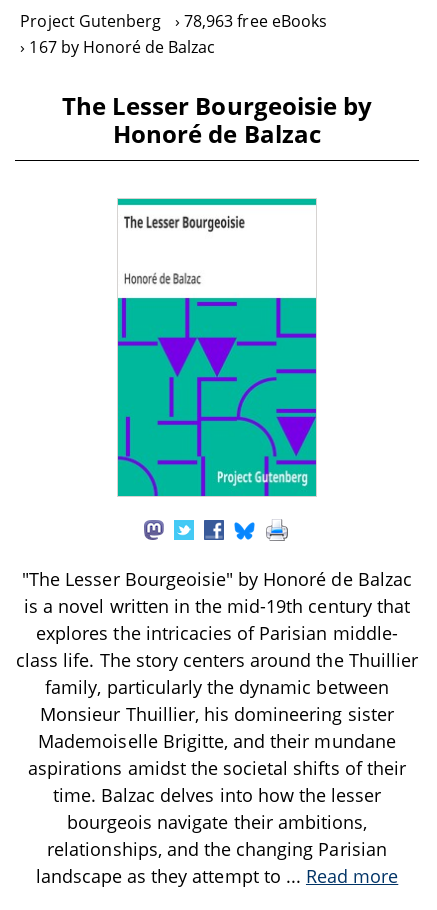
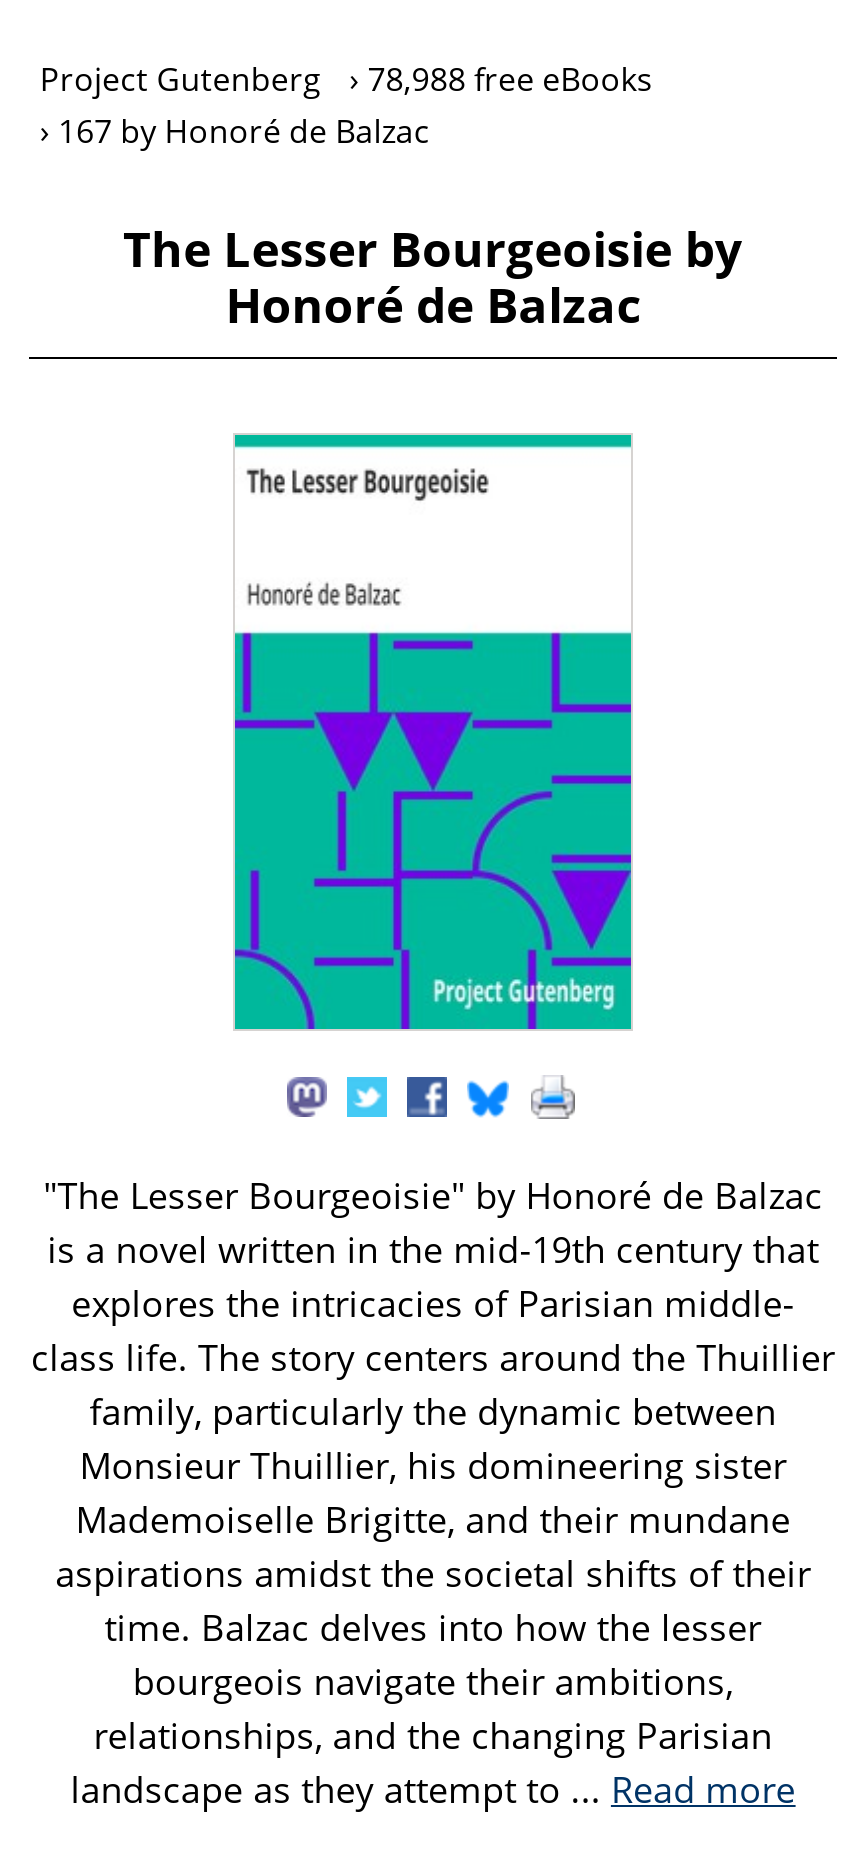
- Project Gutenberg 78,963 free eBooks
+ Project Gutenberg 78,988 free eBooks
